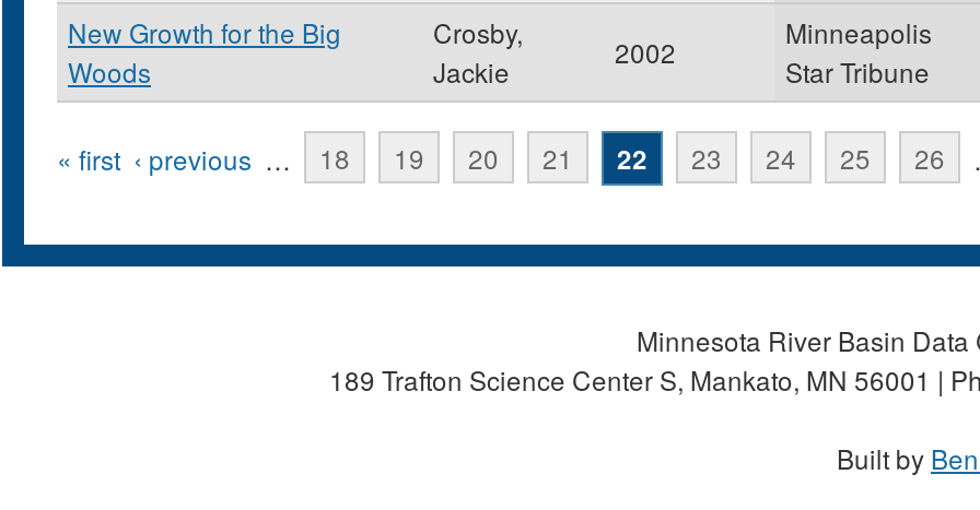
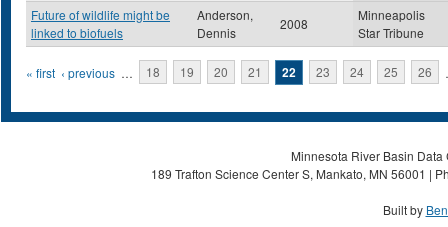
- New Growth for the Big
- Woods
+ Future of wildlife might be
+ linked to biofuels

- Crosby,
- Jackie
+ Anderson,
+ Dennis

- 2002
+ 2008
